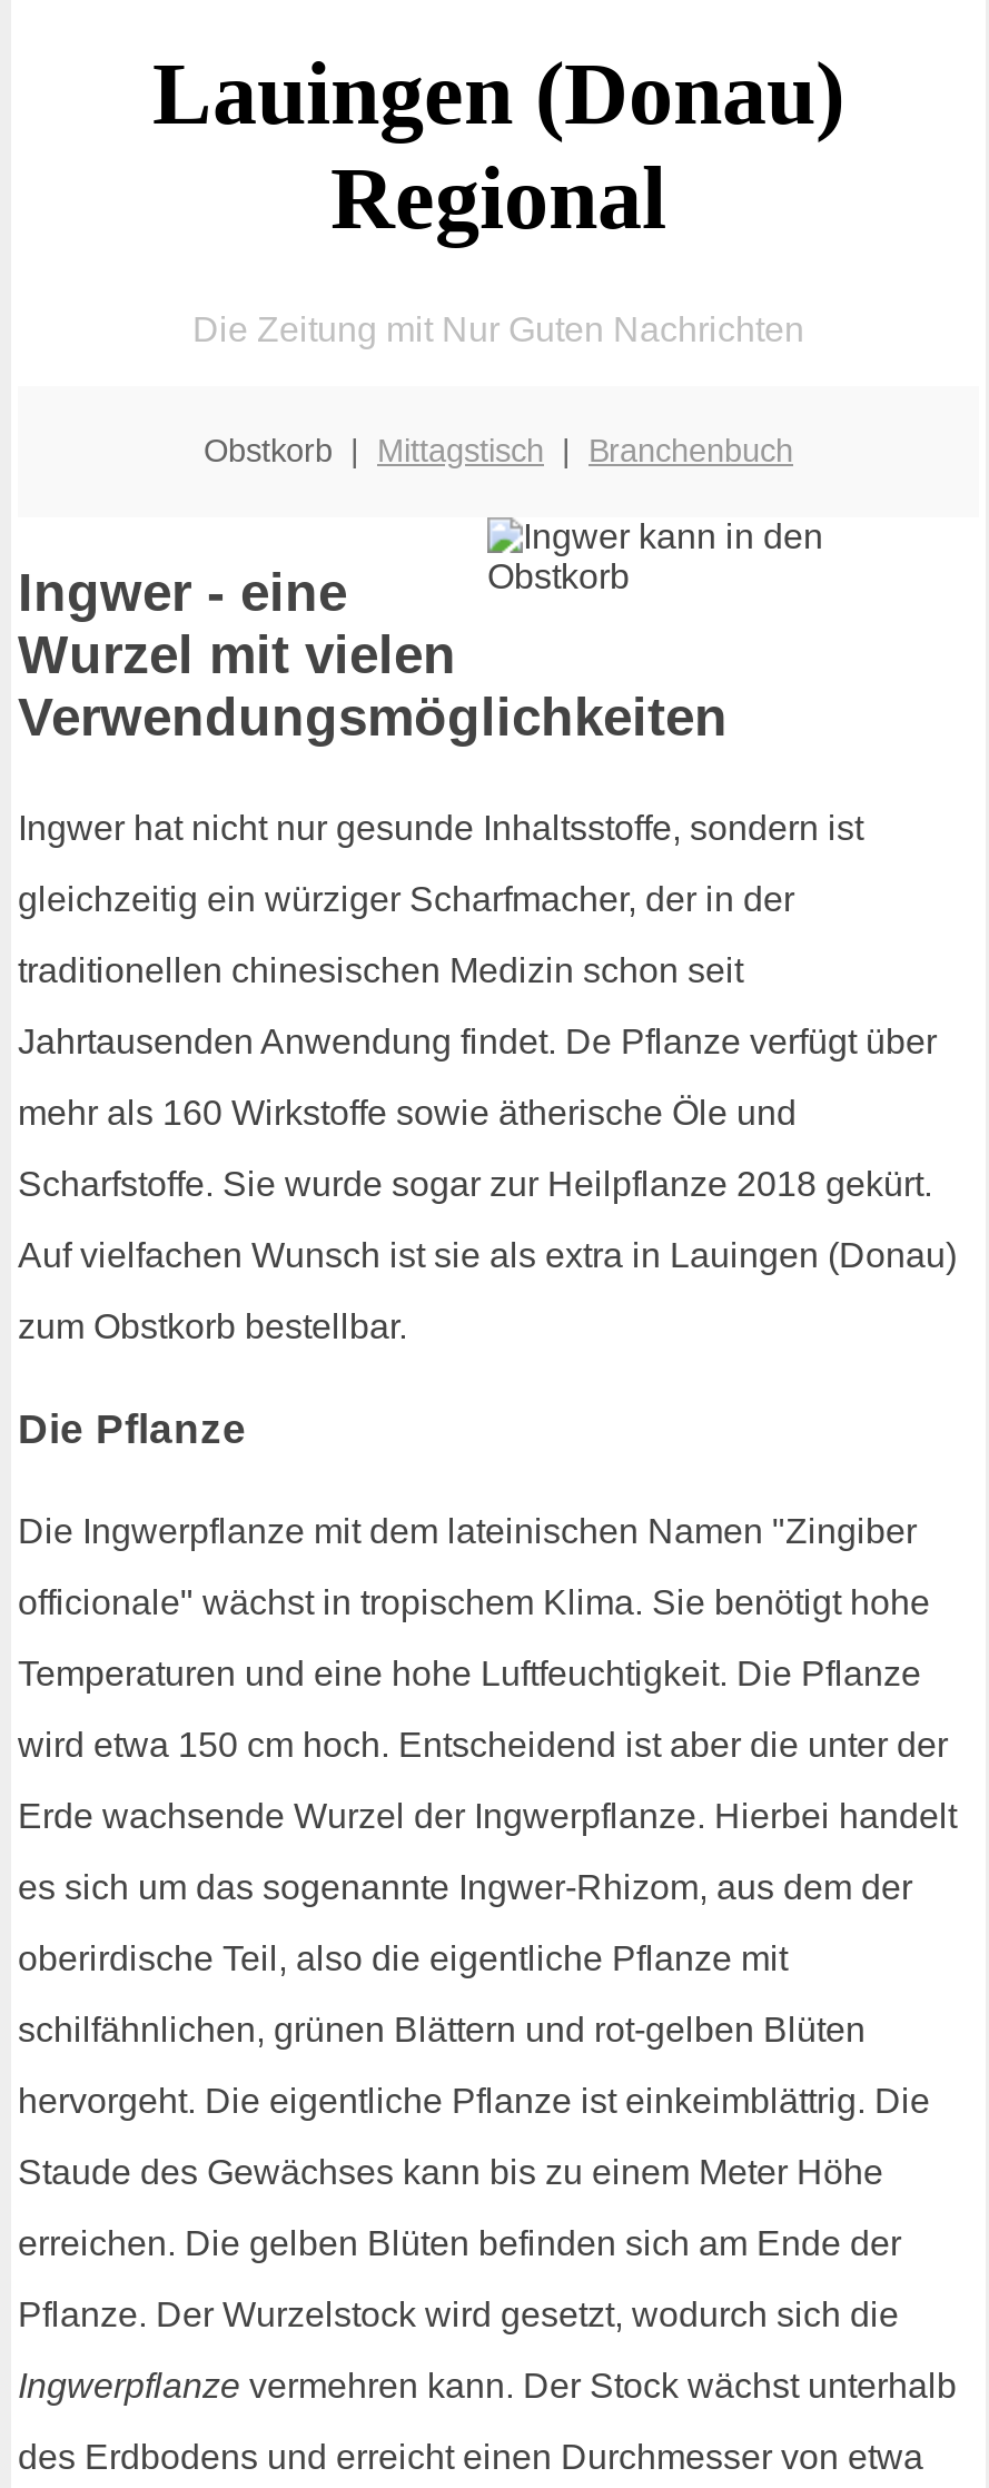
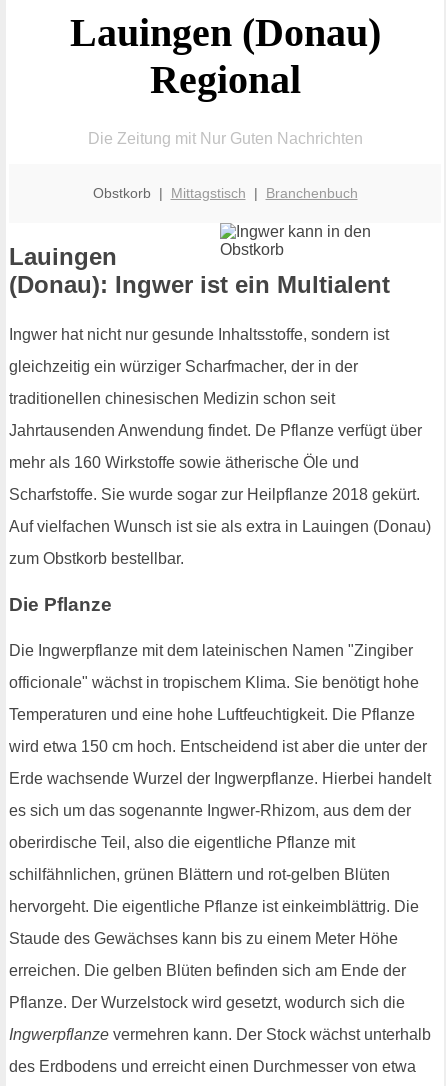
- Ingwer - eine
- Wurzel mit vielen
- Verwendungsmöglichkeiten
+ Lauingen
+ (Donau): Ingwer ist ein Multialent
